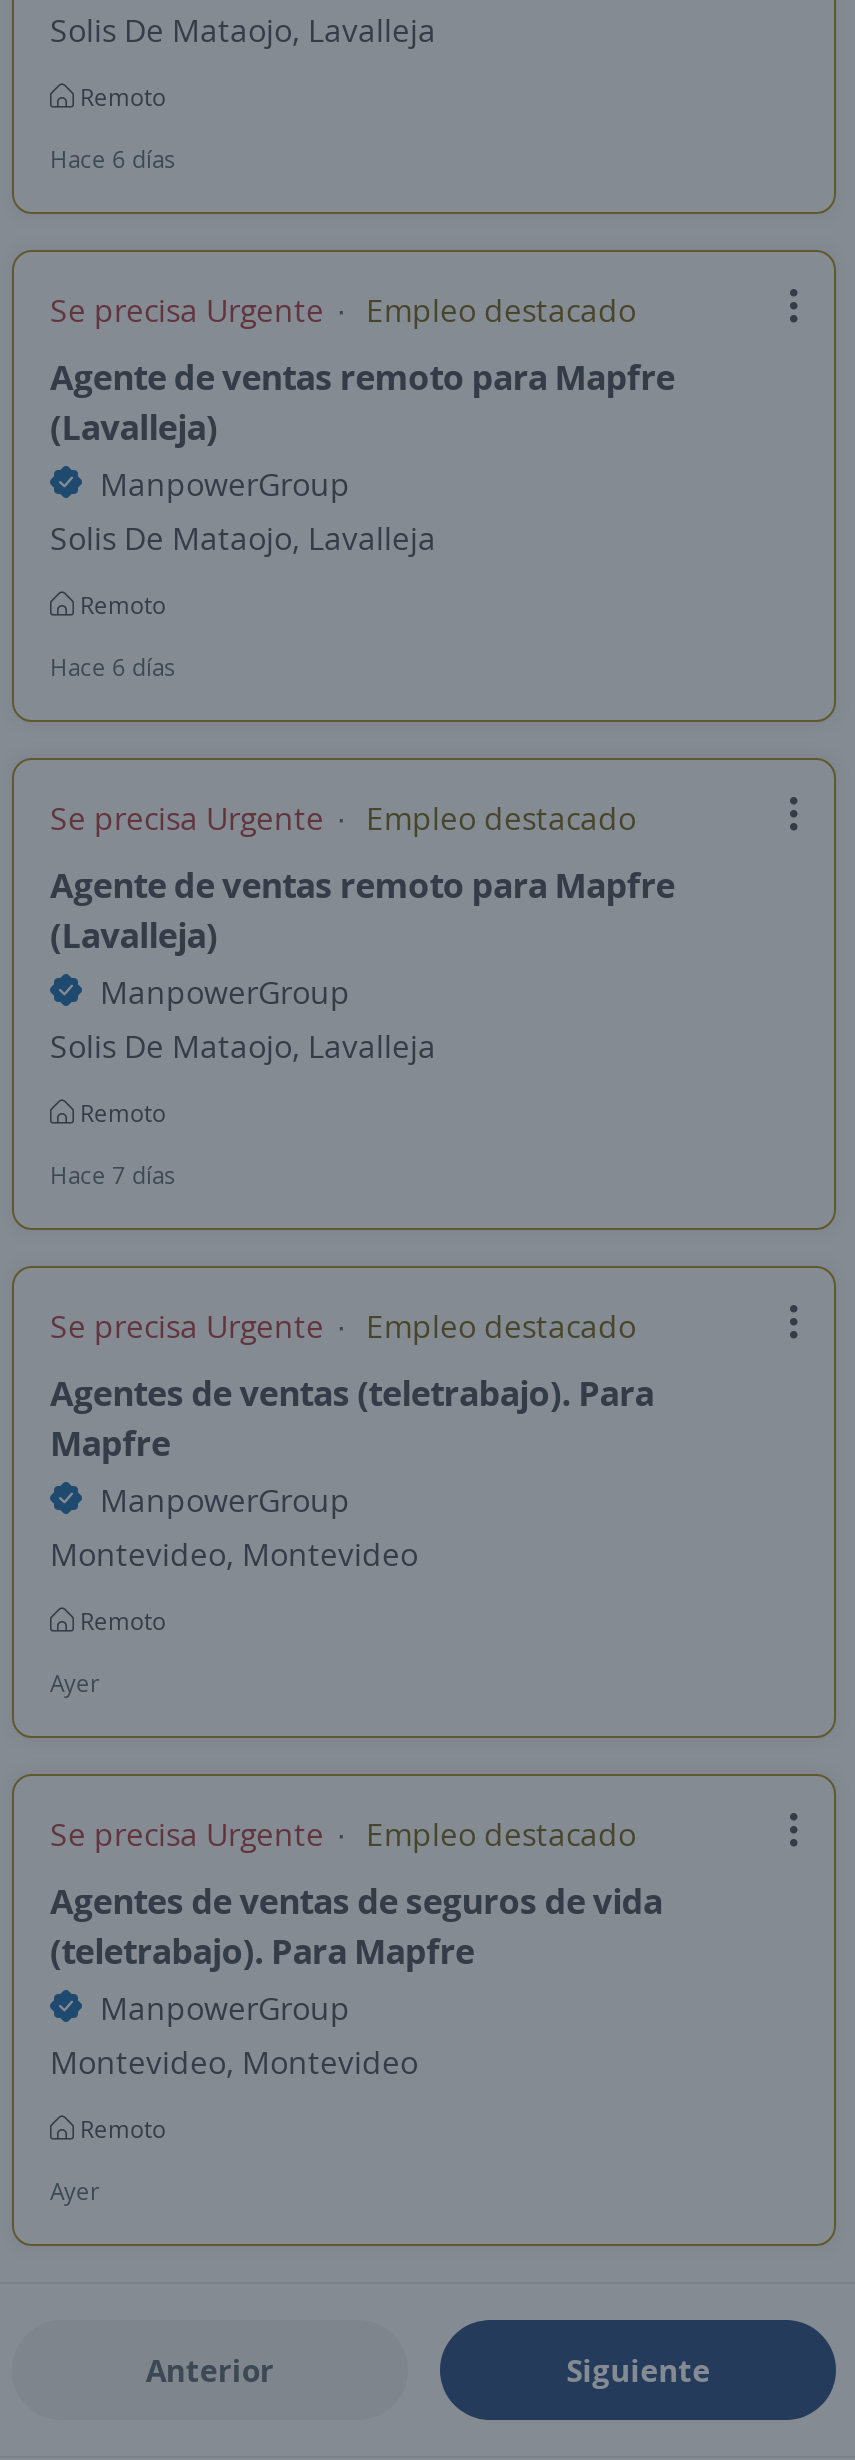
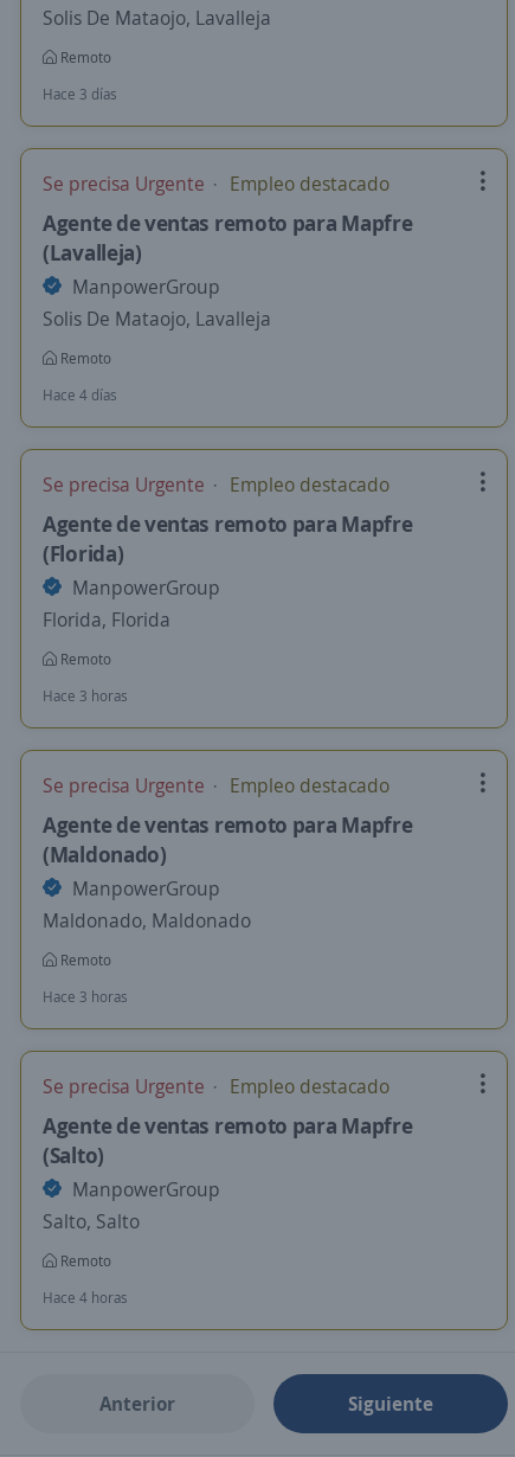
- Hace 6 días
+ Hace 3 días

- Hace 6 días
+ Hace 4 días

- (Lavalleja)
+ (Florida)

- Solis De Mataojo, Lavalleja
+ Florida, Florida

- Hace 7 días
+ Hace 3 horas

- Agentes de ventas (teletrabajo). Para
- Mapfre
+ Agente de ventas remoto para Mapfre
+ (Maldonado)

- Montevideo, Montevideo
+ Maldonado, Maldonado

- Ayer
+ Hace 3 horas

- Agentes de ventas de seguros de vida
- (teletrabajo). Para Mapfre
+ Agente de ventas remoto para Mapfre
+ (Salto)

- Montevideo, Montevideo
+ Salto, Salto

- Ayer
+ Hace 4 horas
